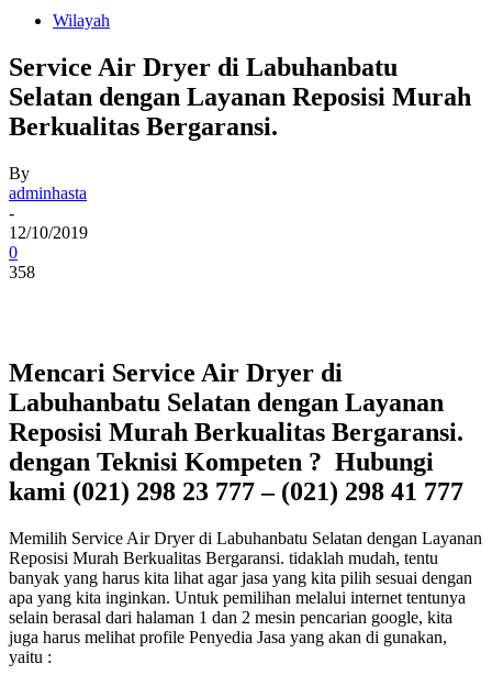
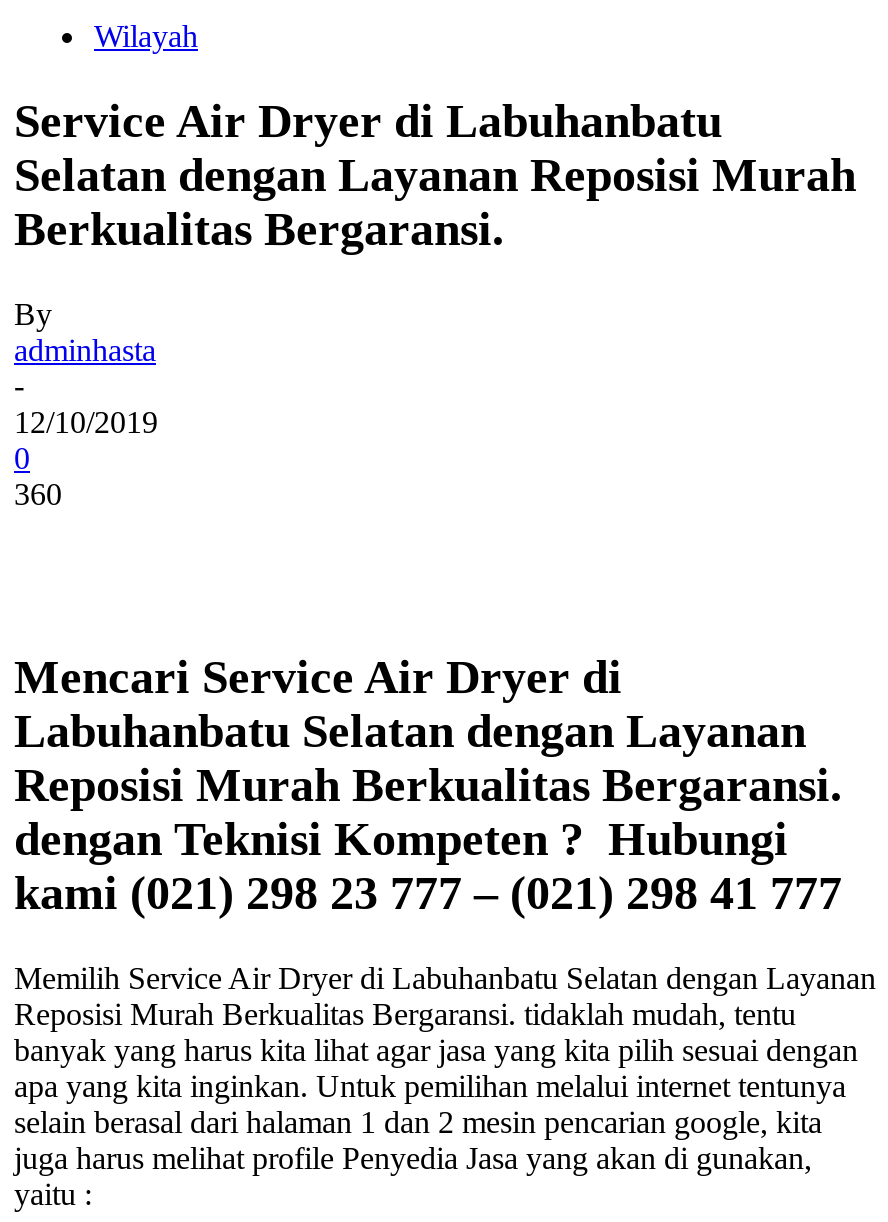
- 358
+ 360
